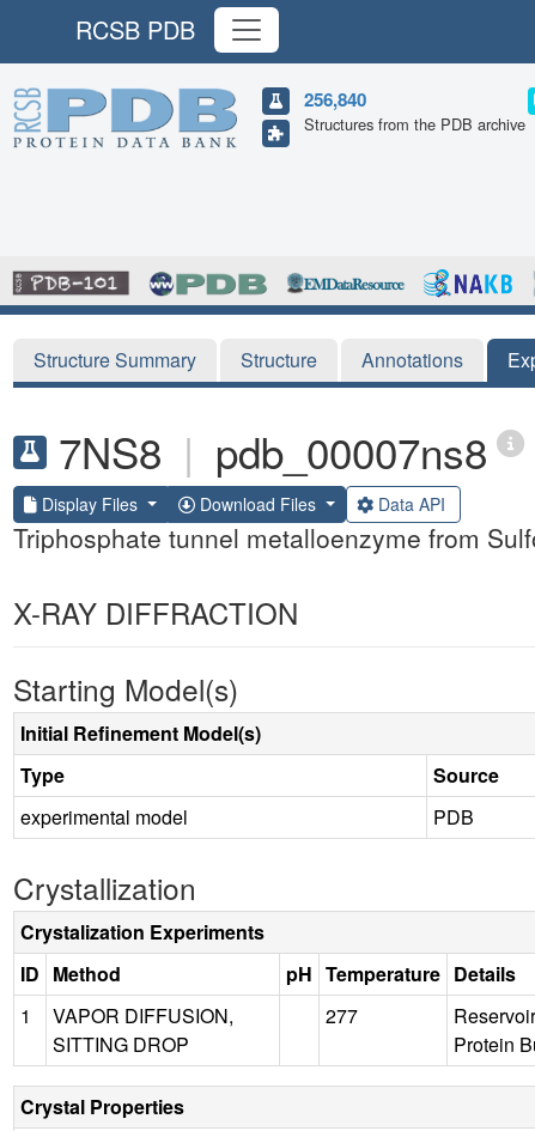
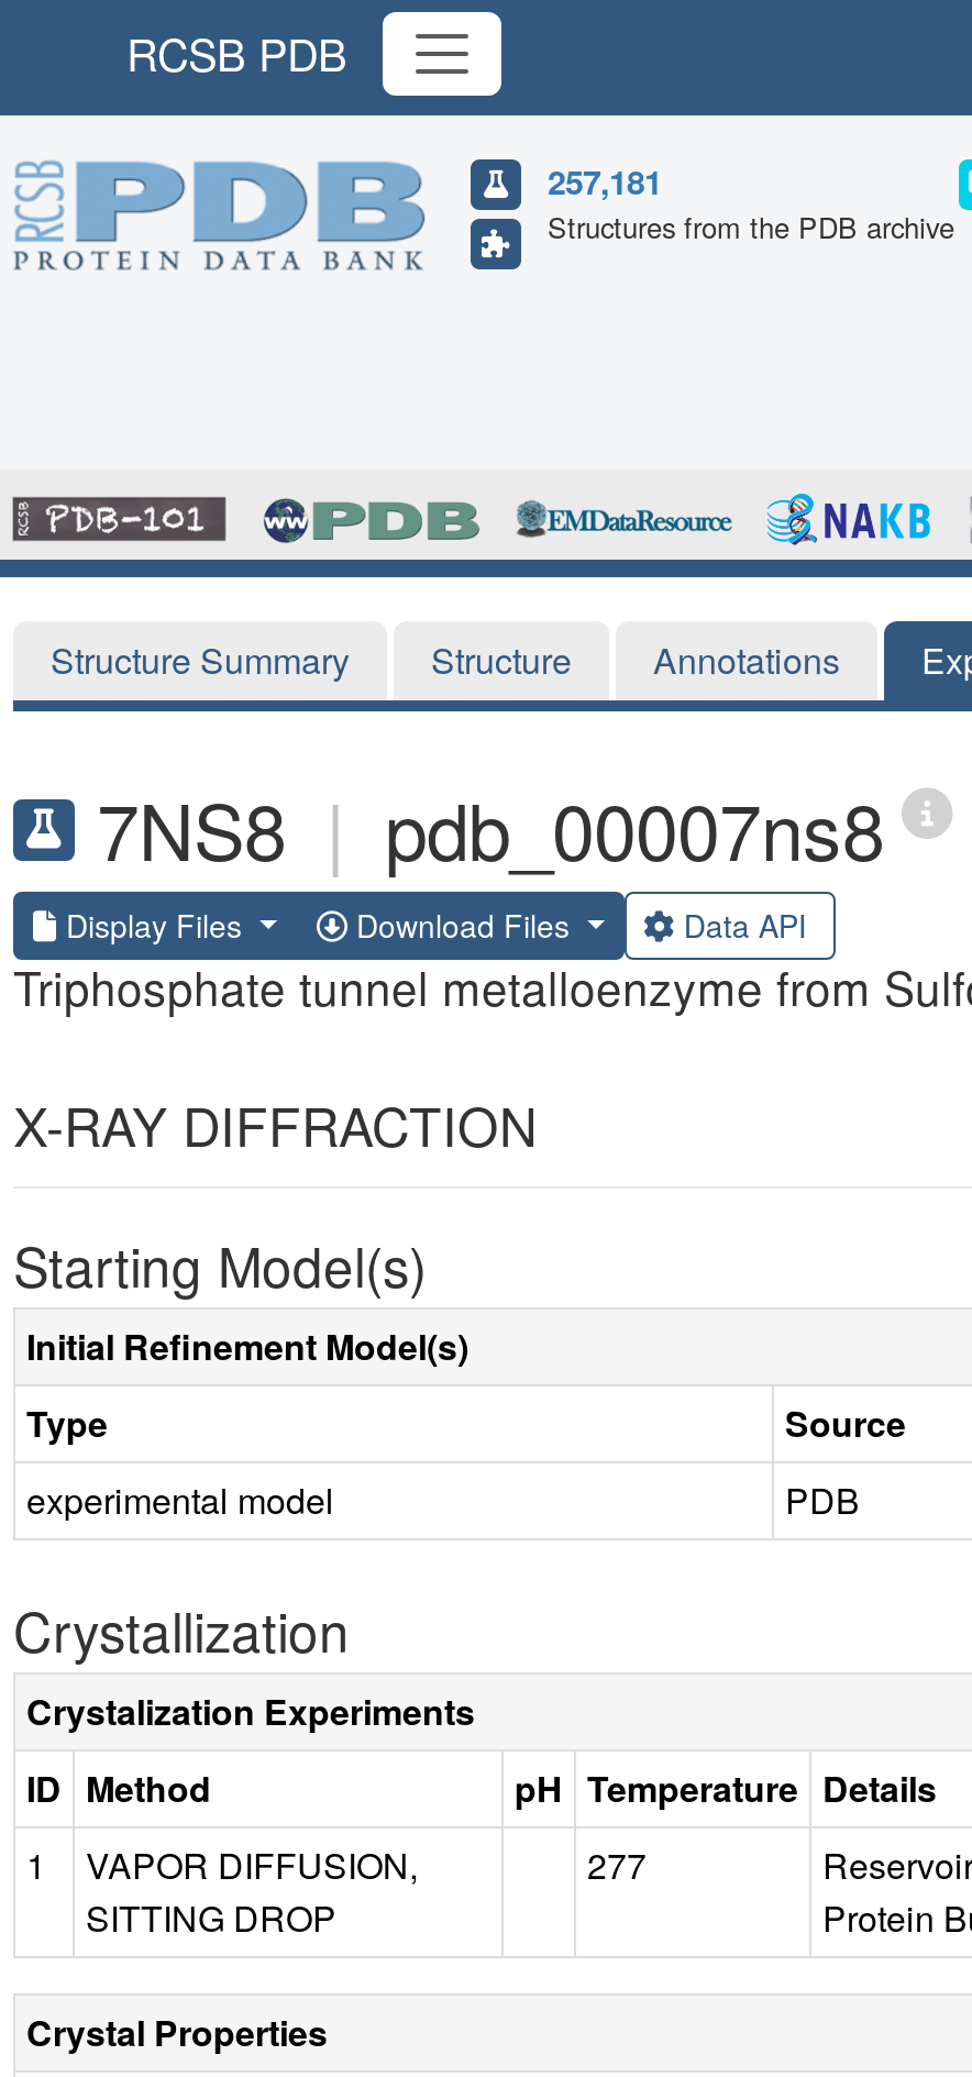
- 256,840
+ 257,181
